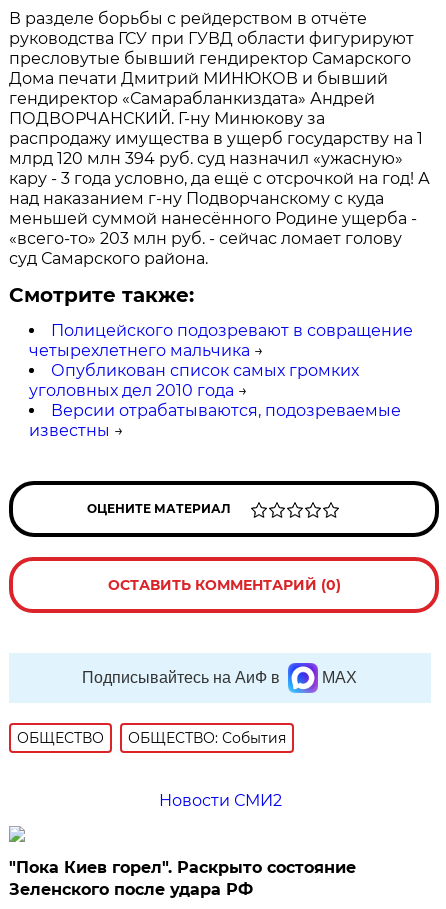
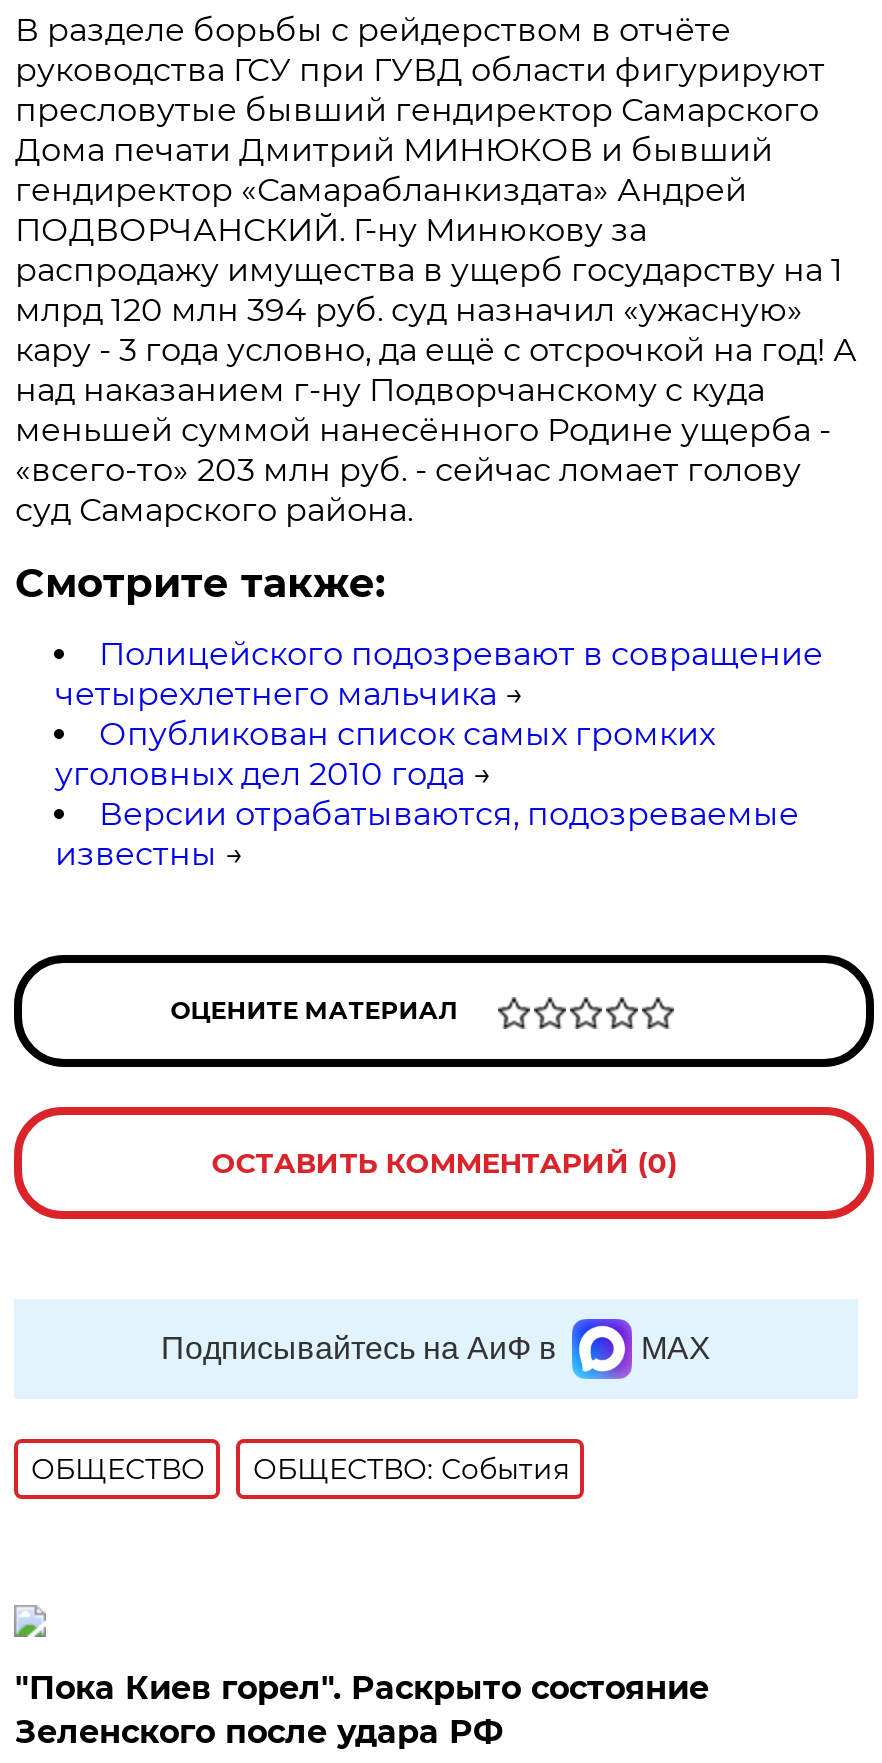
- Новости СМИ2
